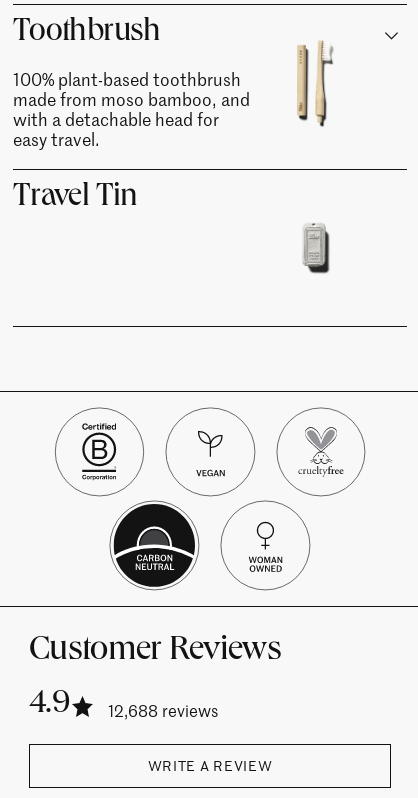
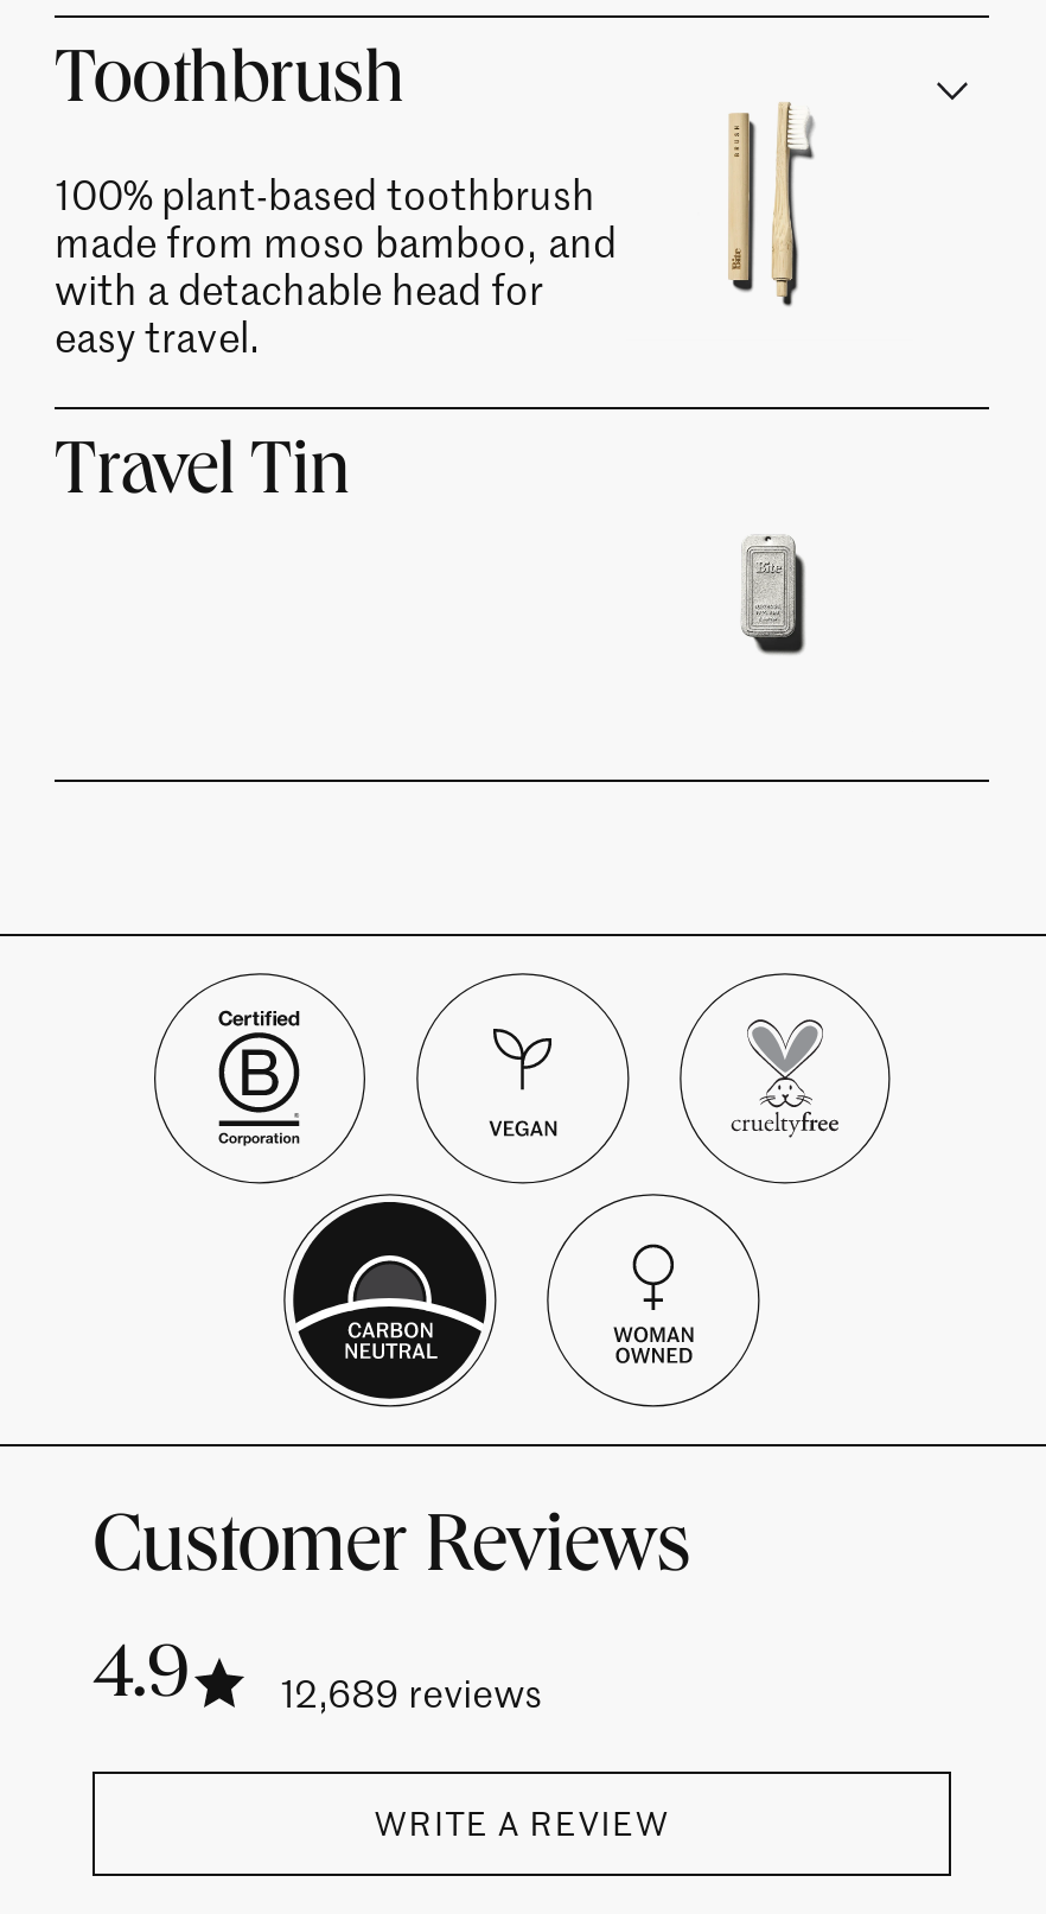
- 4.9 12,688 reviews
+ 4.9 12,689 reviews
